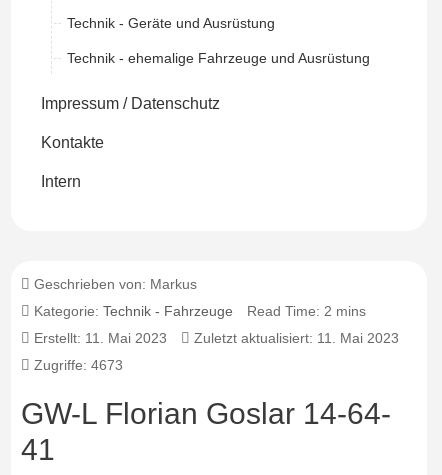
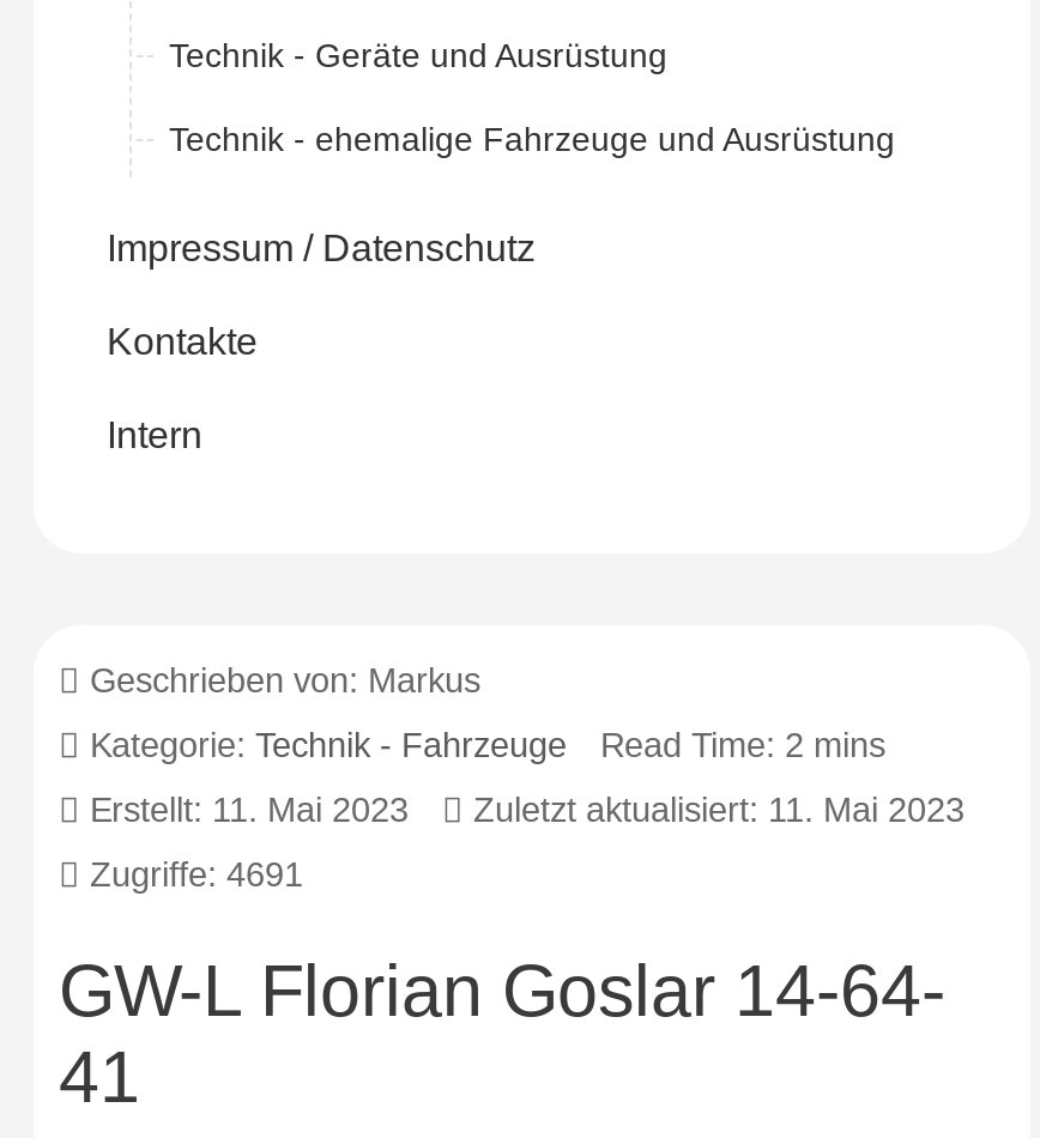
- Zugriffe: 4673
+ Zugriffe: 4691
